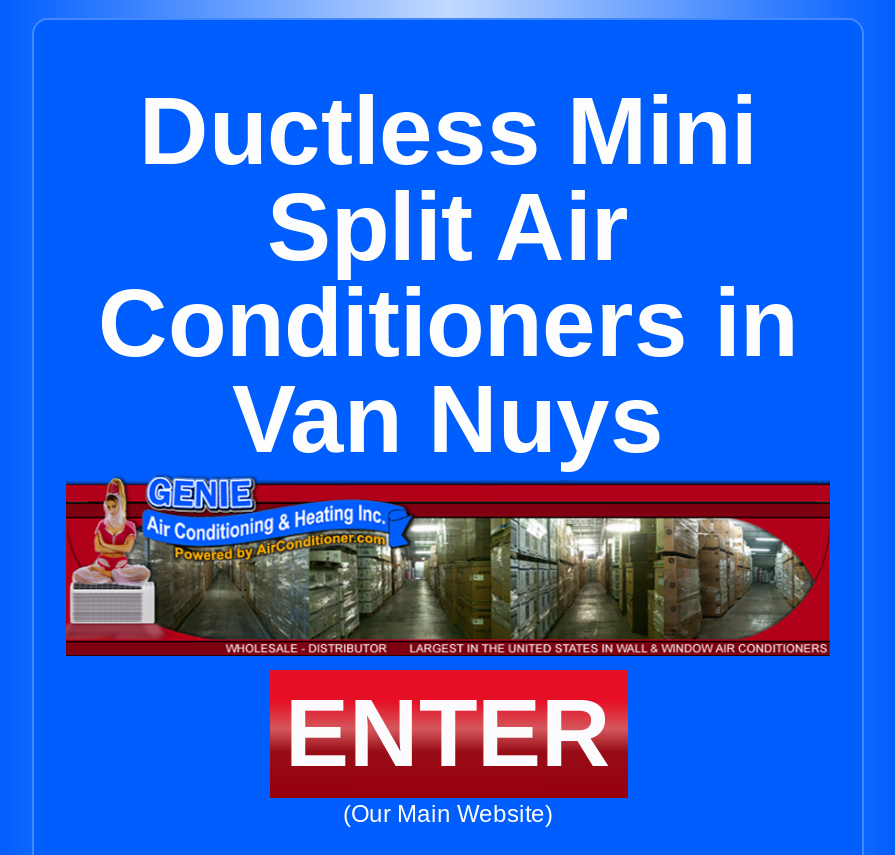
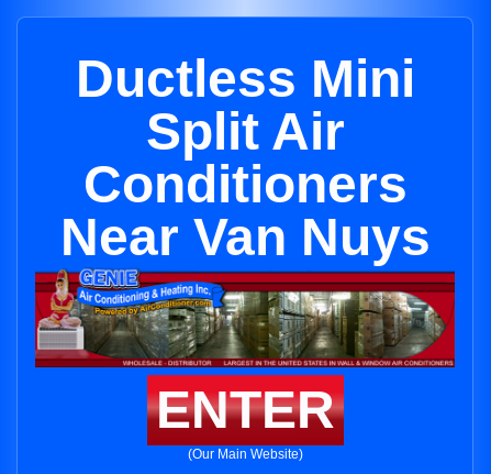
- Conditioners in
- Van Nuys
+ Conditioners
+ Near Van Nuys
